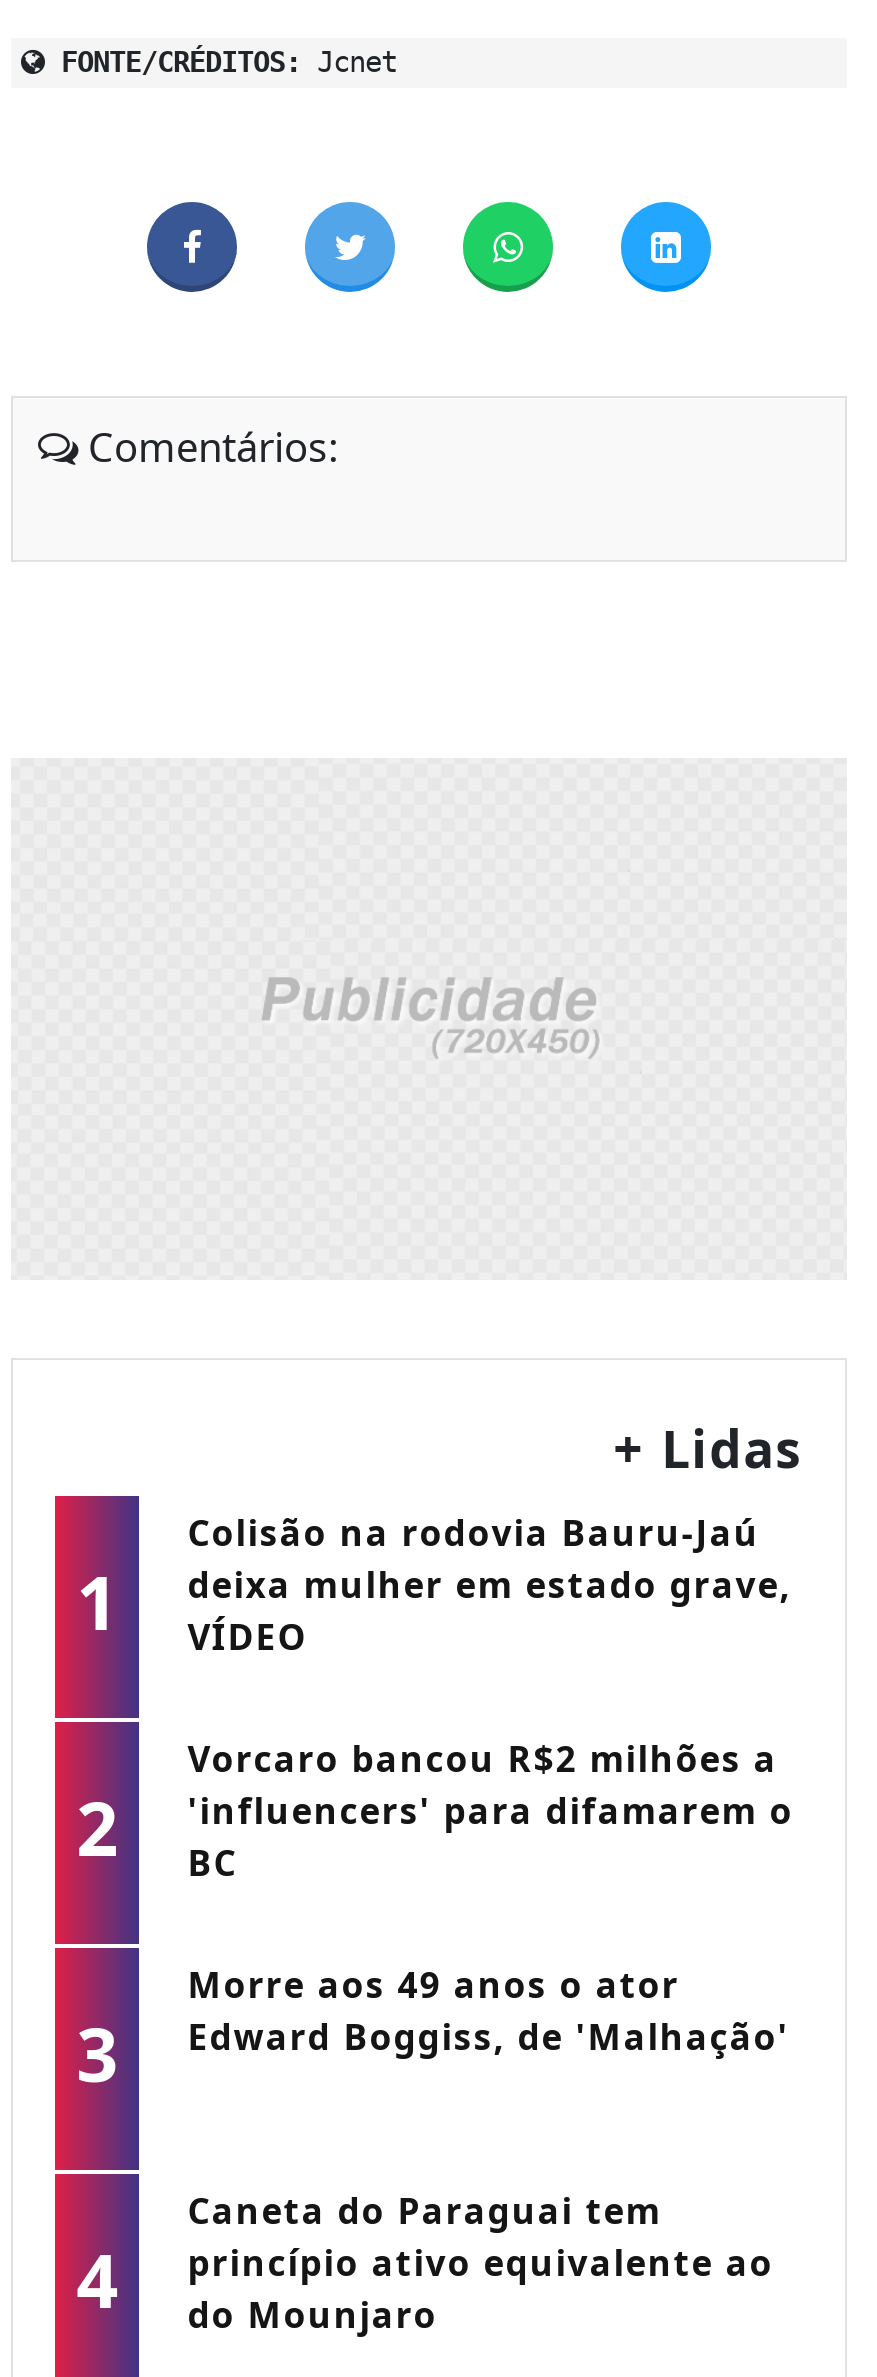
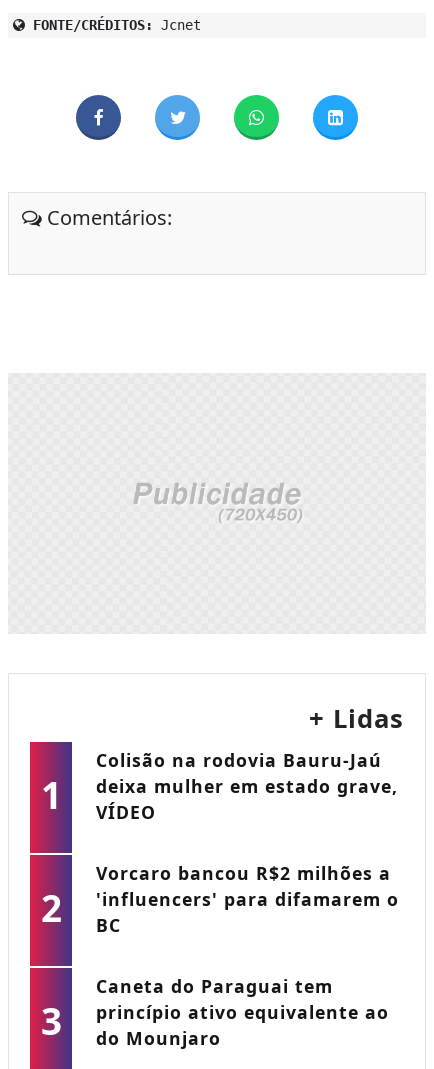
- Morre aos 49 anos o ator
- Edward Boggiss, de 'Malhação'
- 4
